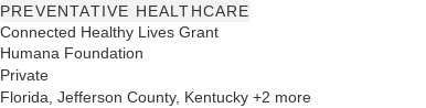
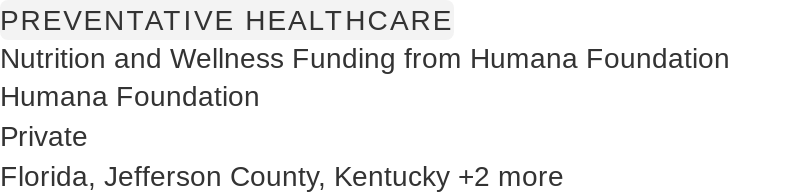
- Connected Healthy Lives Grant
+ Nutrition and Wellness Funding from Humana Foundation
